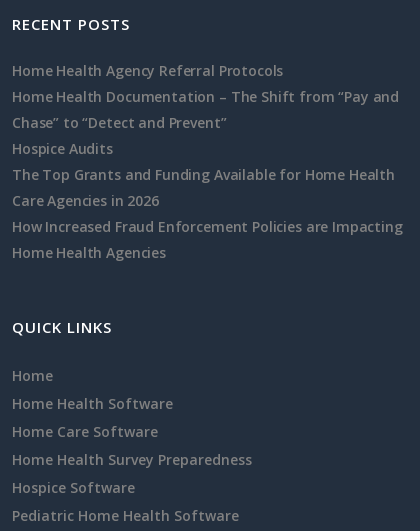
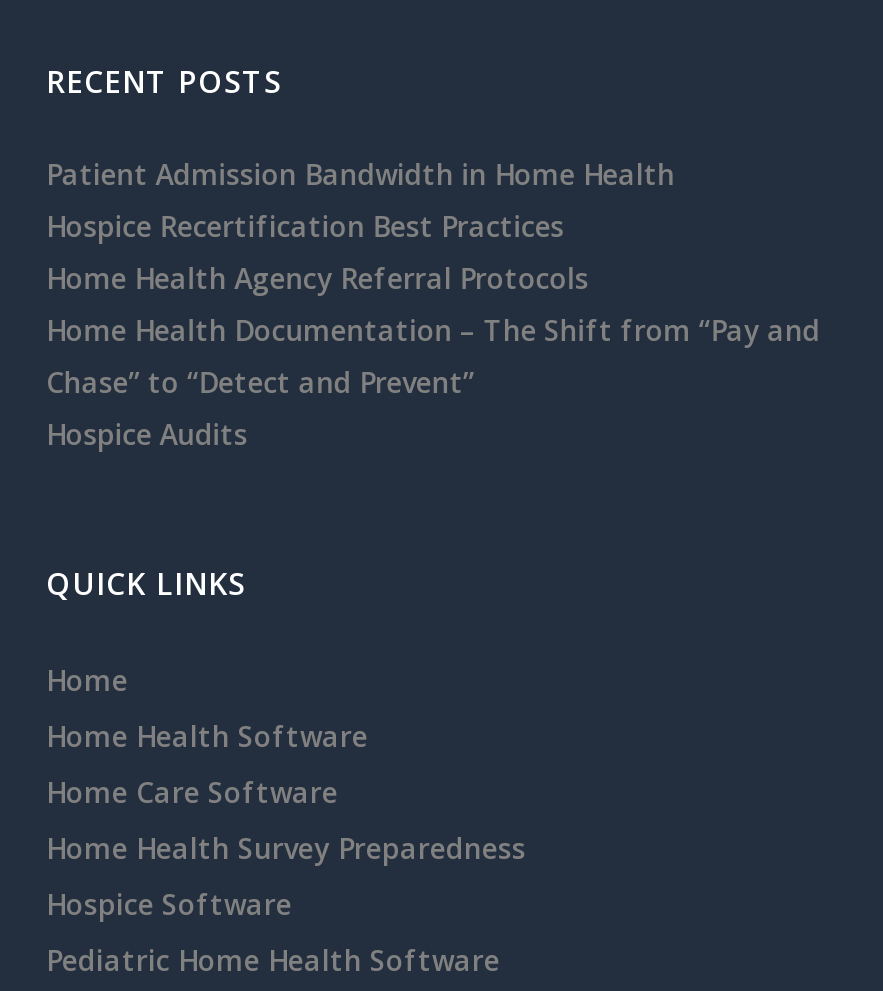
+ Patient Admission Bandwidth in Home Health
+ Hospice Recertification Best Practices

moved down: Home Health Agency Referral Protocols | Home Health Documentation – The Shift from “Pay and | Chase” to “Detect and Prevent” | Hospice Audits

- The Top Grants and Funding Available for Home Health
- Care Agencies in 2026
- How Increased Fraud Enforcement Policies are Impacting
- Home Health Agencies
